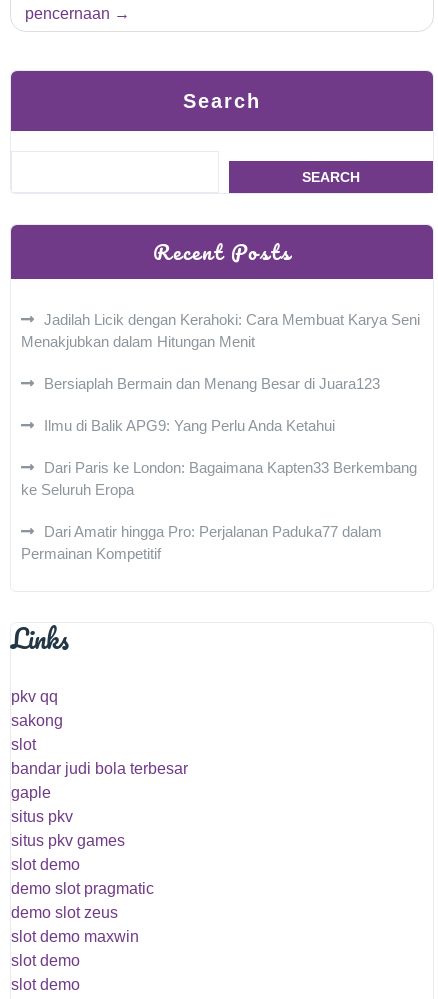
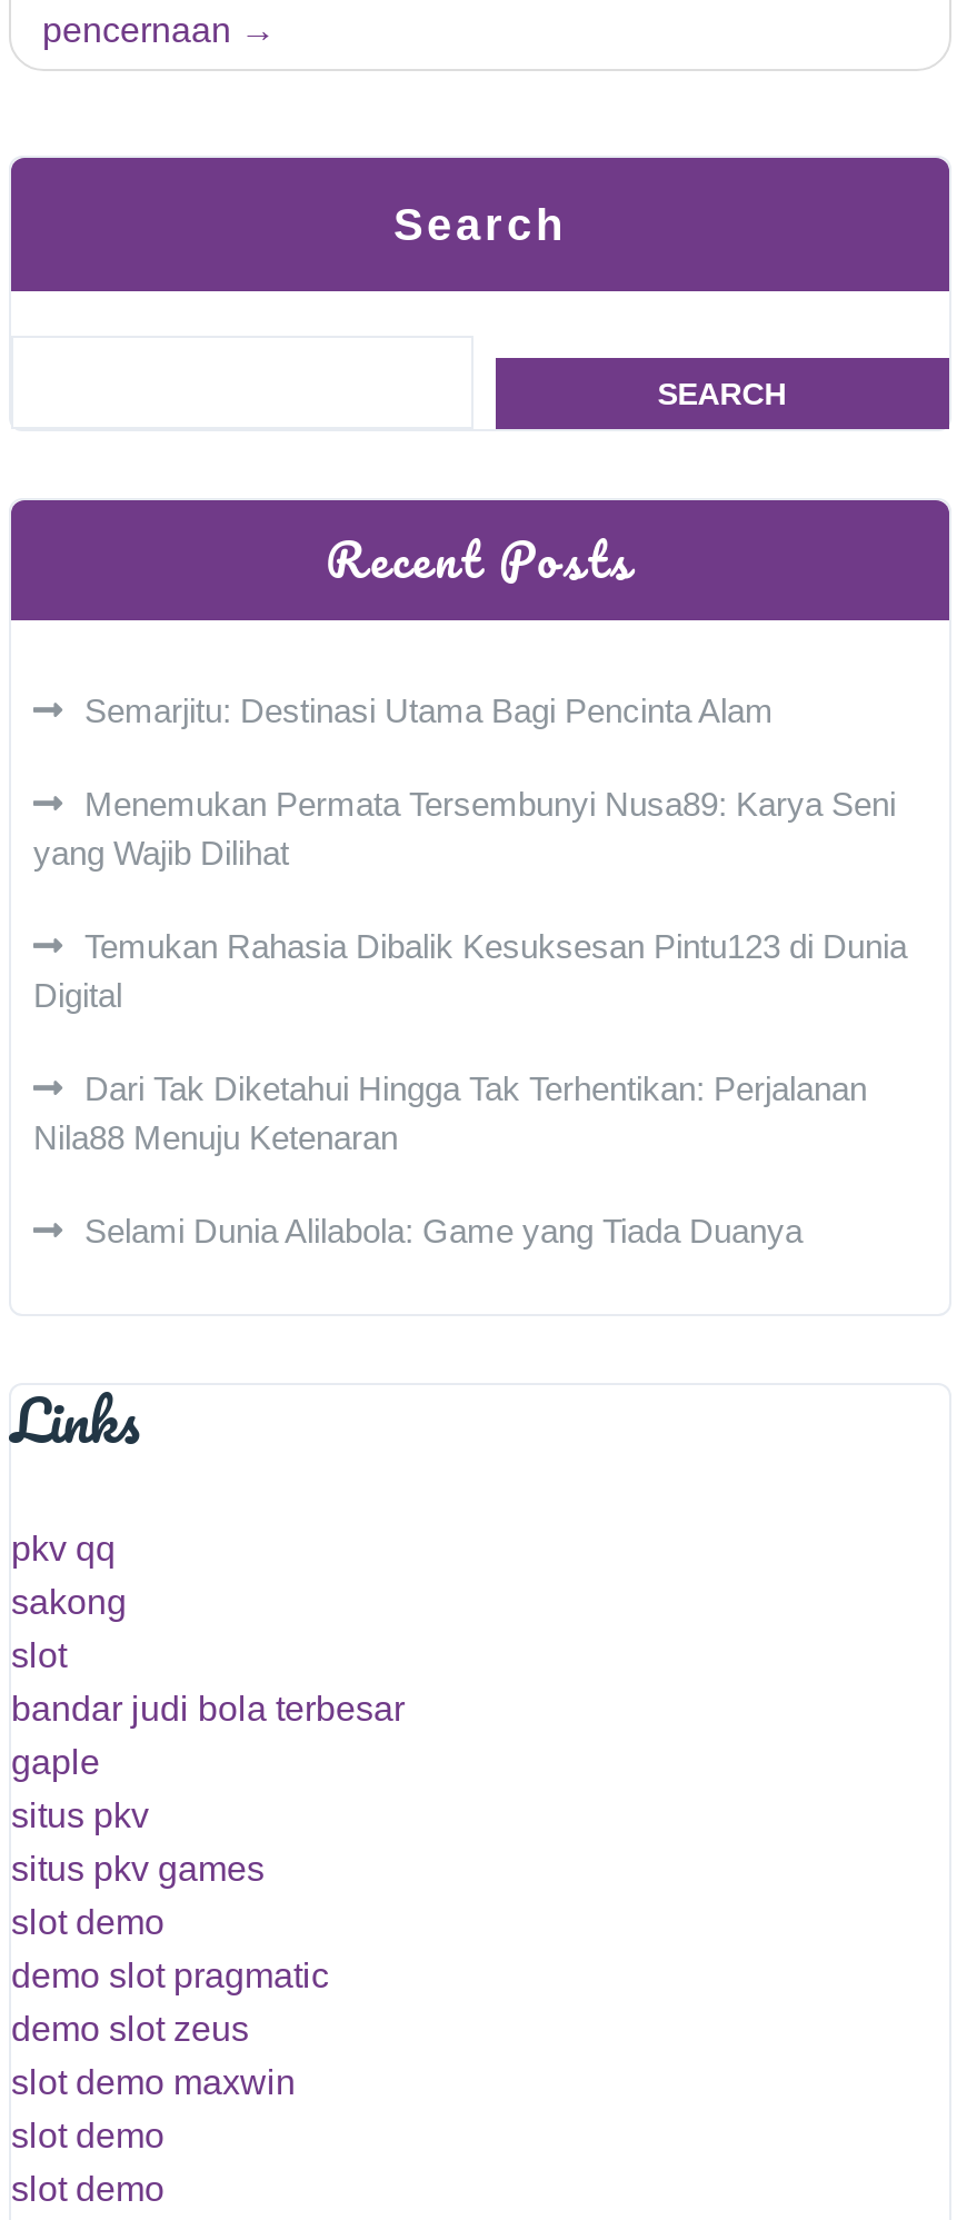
- Jadilah Licik dengan Kerahoki: Cara Membuat Karya Seni
- Menakjubkan dalam Hitungan Menit
+ Semarjitu: Destinasi Utama Bagi Pencinta Alam

- Bersiaplah Bermain dan Menang Besar di Juara123
+ Menemukan Permata Tersembunyi Nusa89: Karya Seni
+ yang Wajib Dilihat

- Ilmu di Balik APG9: Yang Perlu Anda Ketahui
+ Temukan Rahasia Dibalik Kesuksesan Pintu123 di Dunia
+ Digital

- Dari Paris ke London: Bagaimana Kapten33 Berkembang
- ke Seluruh Eropa
+ Dari Tak Diketahui Hingga Tak Terhentikan: Perjalanan
+ Nila88 Menuju Ketenaran

- Dari Amatir hingga Pro: Perjalanan Paduka77 dalam
- Permainan Kompetitif
+ Selami Dunia Alilabola: Game yang Tiada Duanya
